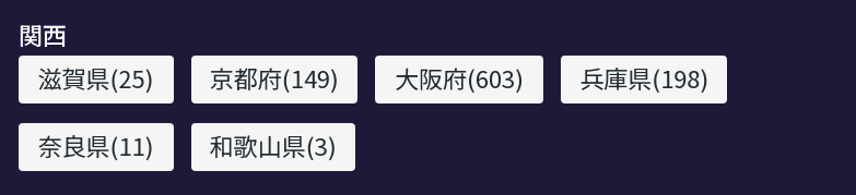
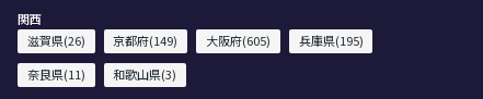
- 滋賀県(25)
+ 滋賀県(26)

- 大阪府(603)
+ 大阪府(605)

- 兵庫県(198)
+ 兵庫県(195)
